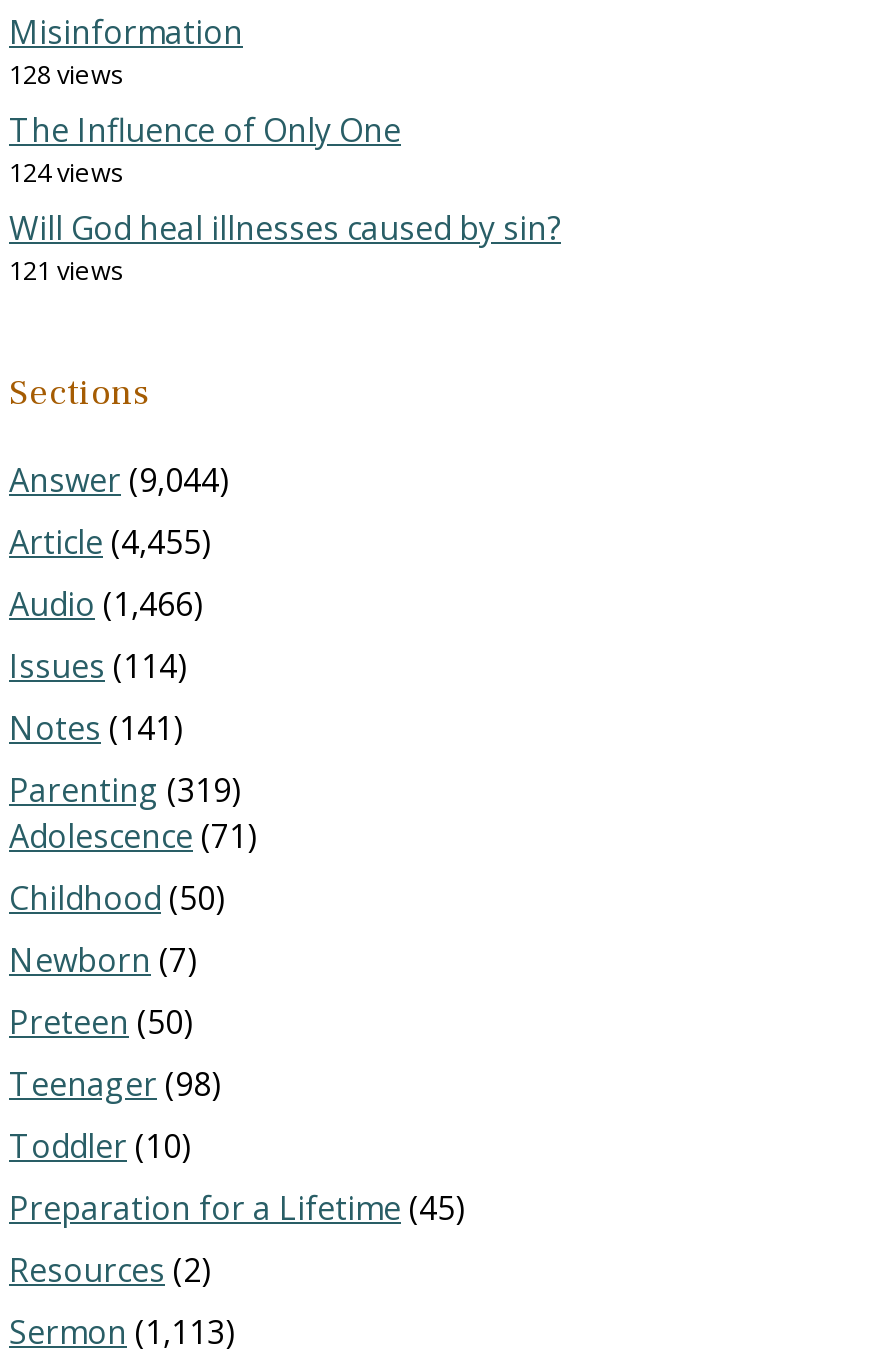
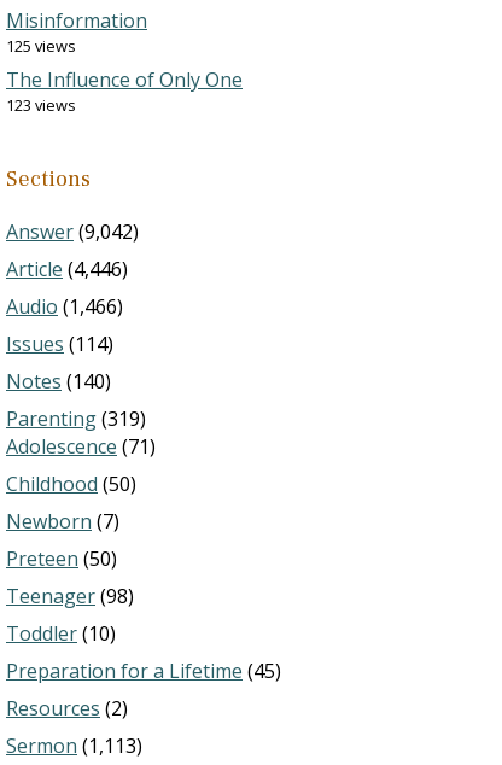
- 128 views
+ 125 views

- 124 views
- Will God heal illnesses caused by sin?
- 121 views
+ 123 views

- Answer (9,044)
+ Answer (9,042)

- Article (4,455)
+ Article (4,446)

- Notes (141)
+ Notes (140)
